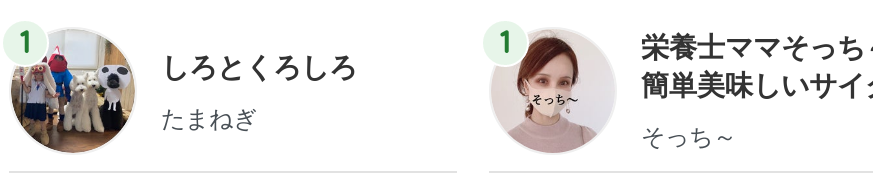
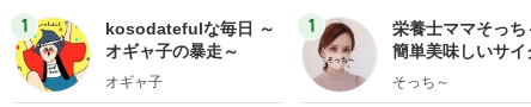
- [image]
- しろとくろしろ
+ [image]
+ kosodatefulな毎日 ～
+ オギャ子の暴走～

- たまねぎ
+ オギャ子
